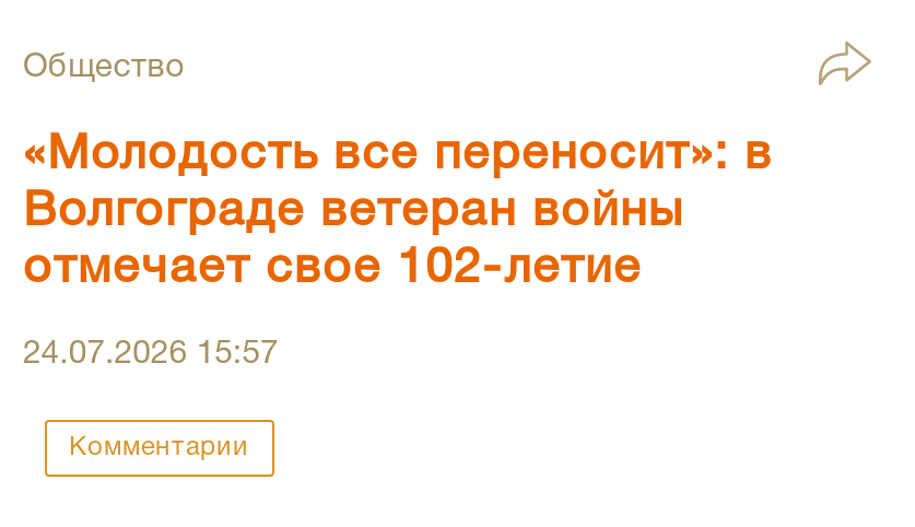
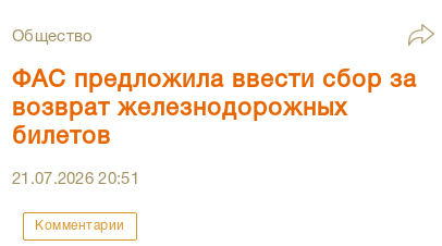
- «Молодость все переносит»: в
- Волгограде ветеран войны
- отмечает свое 102-летие
+ ФАС предложила ввести сбор за
+ возврат железнодорожных
+ билетов

- 24.07.2026 15:57
+ 21.07.2026 20:51
